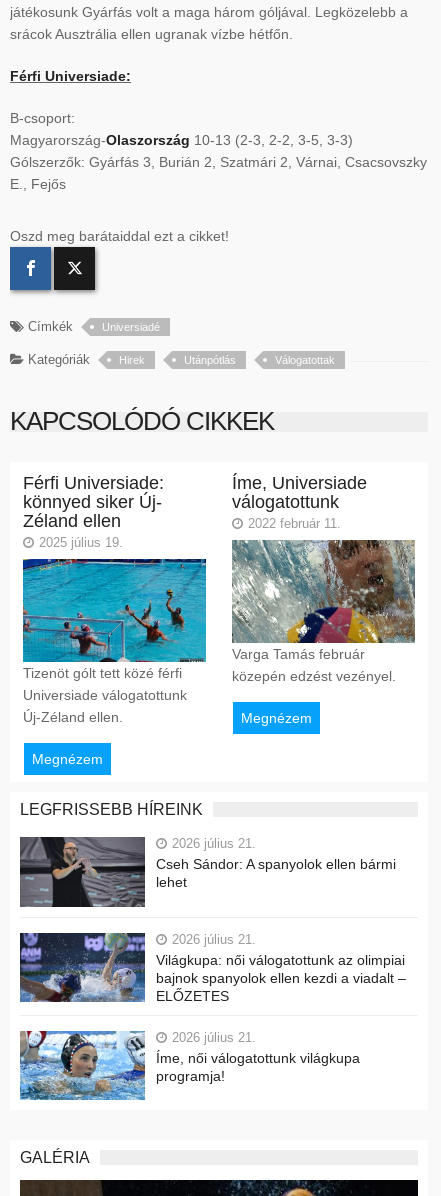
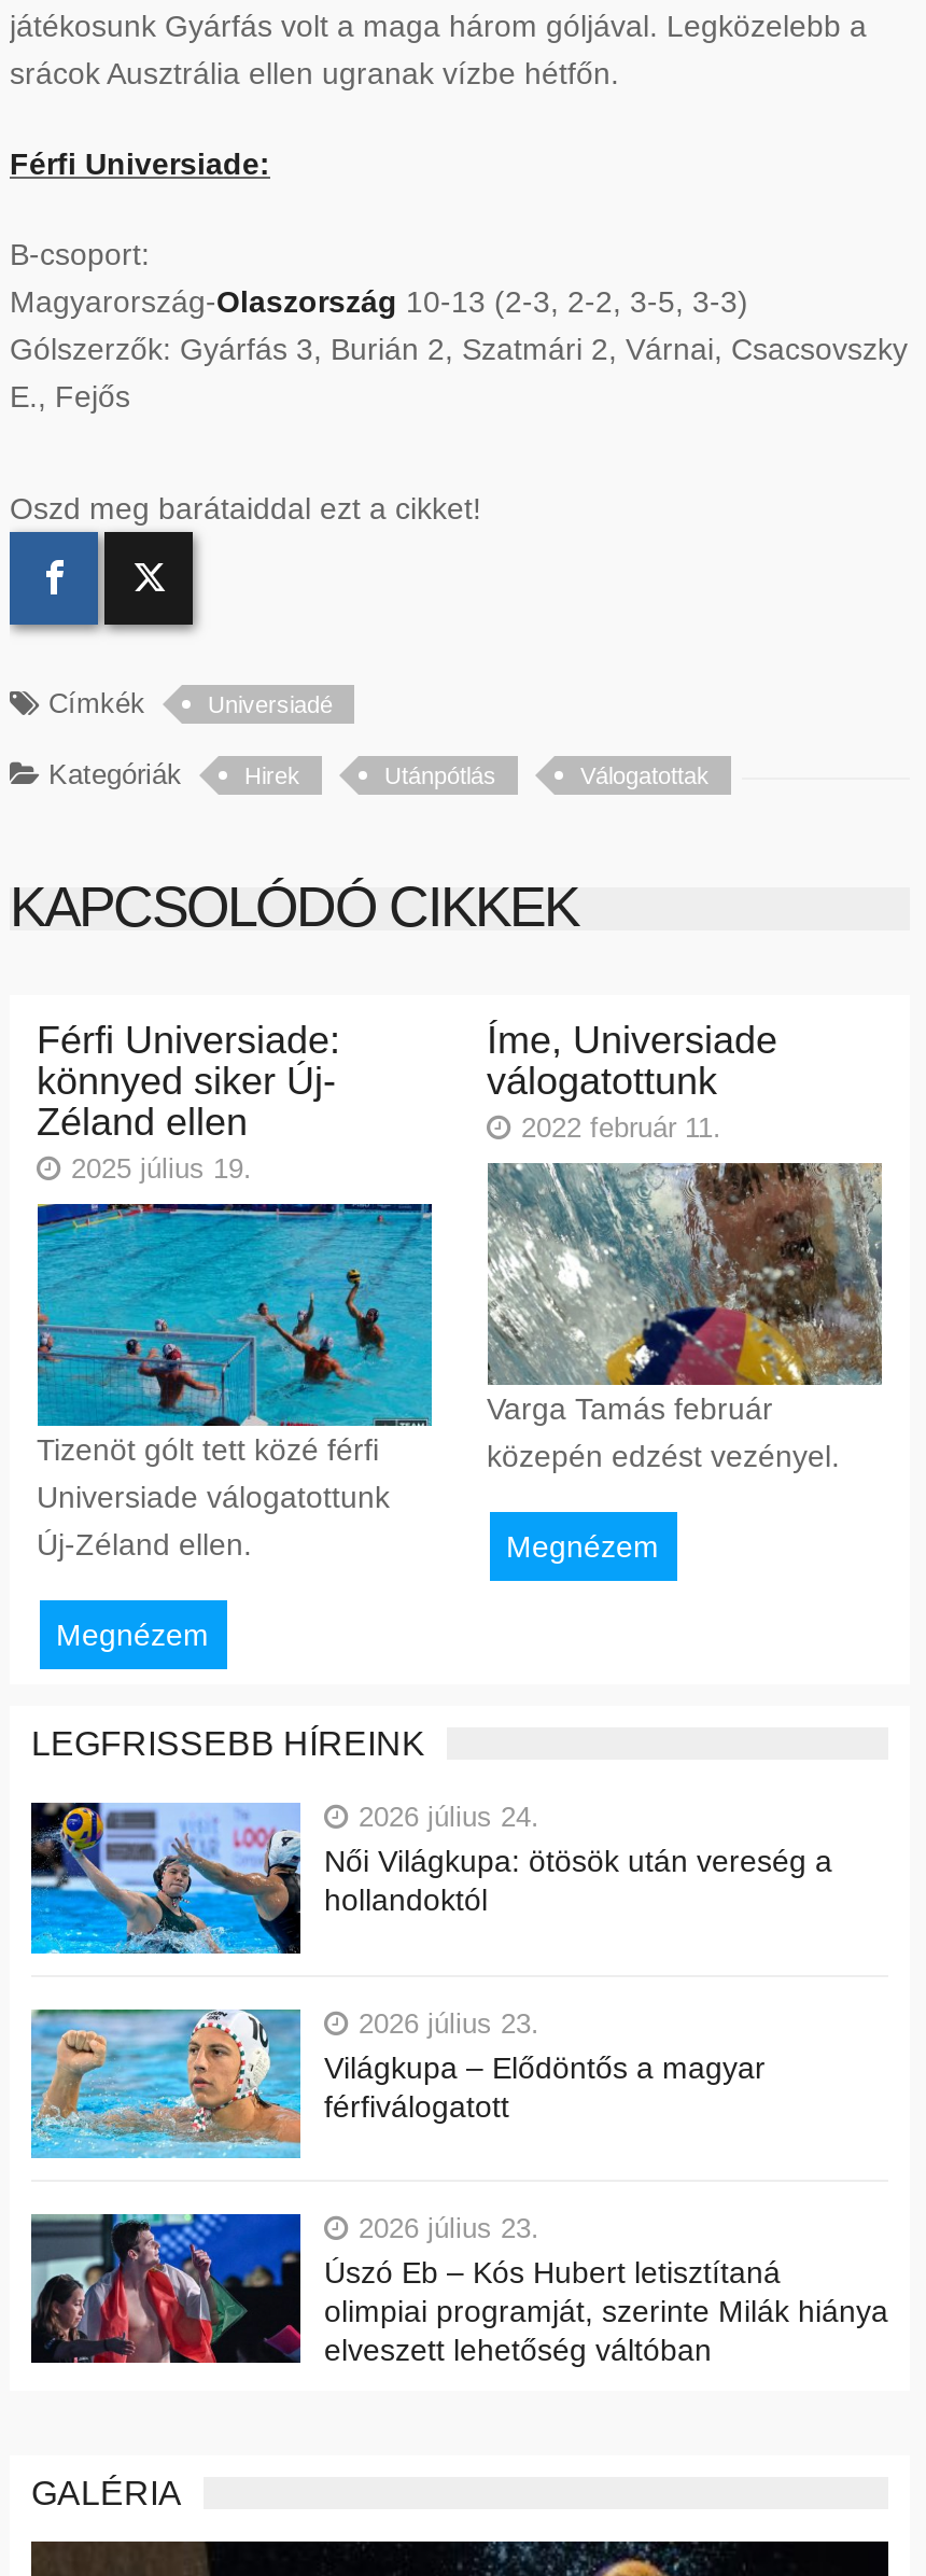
- [image]
- 2026 július 21.
- Cseh Sándor: A spanyolok ellen bármi
- lehet
+ [image]
+ 2026 július 24.
+ Női Világkupa: ötösök után vereség a
+ hollandoktól

- [image]
- 2026 július 21.
- Világkupa: női válogatottunk az olimpiai
- bajnok spanyolok ellen kezdi a viadalt –
- ELŐZETES
+ [image]
+ 2026 július 23.
+ Világkupa – Elődöntős a magyar
+ férfiválogatott

- [image]
- 2026 július 21.
- Íme, női válogatottunk világkupa
- programja!
+ [image]
+ 2026 július 23.
+ Úszó Eb – Kós Hubert letisztítaná
+ olimpiai programját, szerinte Milák hiánya
+ elveszett lehetőség váltóban
